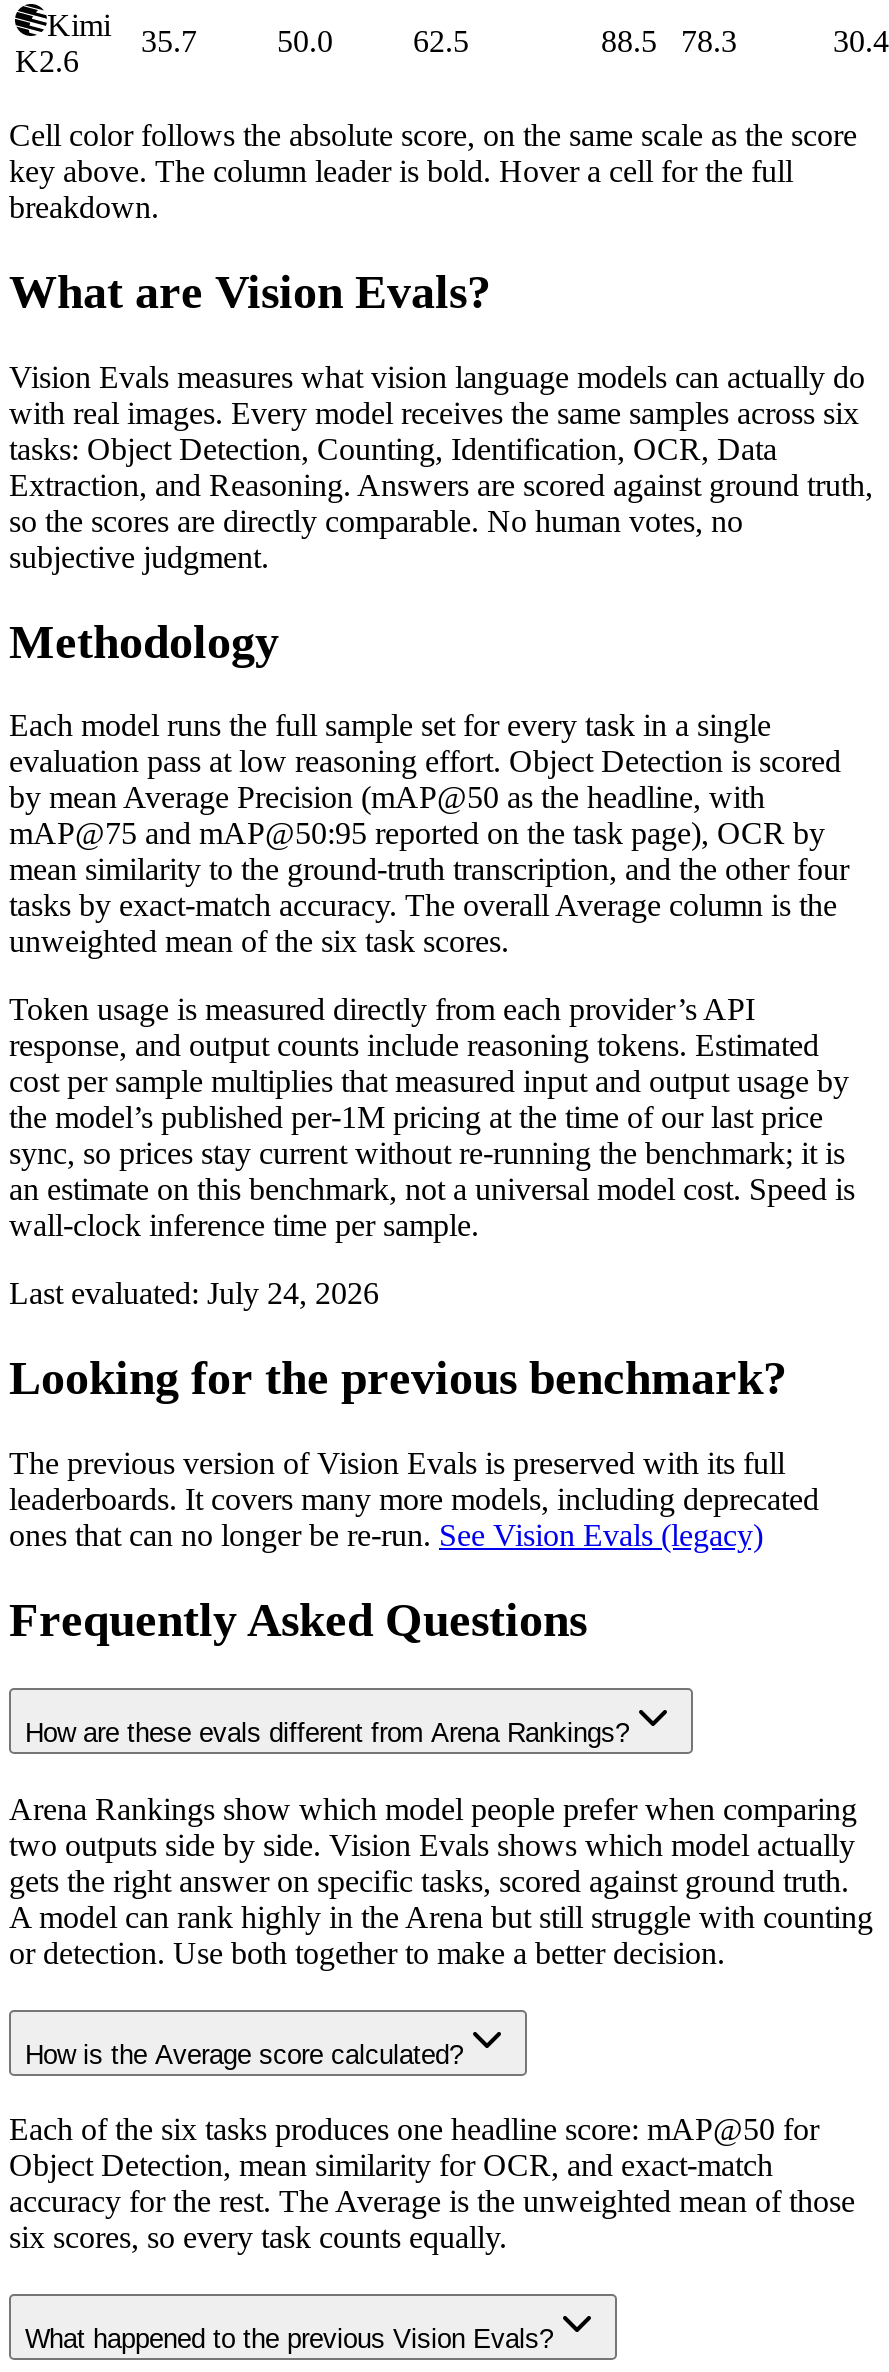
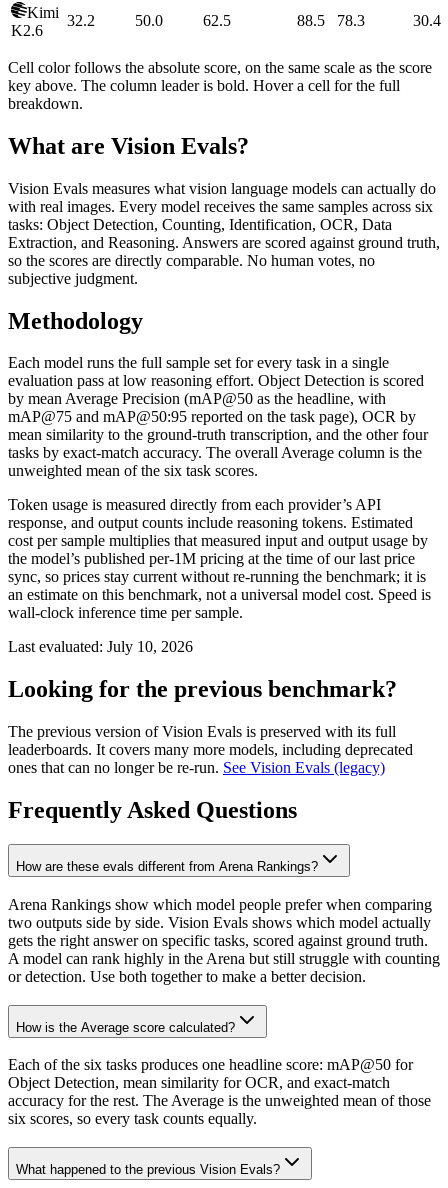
- Kimi 35.7
+ Kimi 32.2

- Last evaluated: July 24, 2026
+ Last evaluated: July 10, 2026
